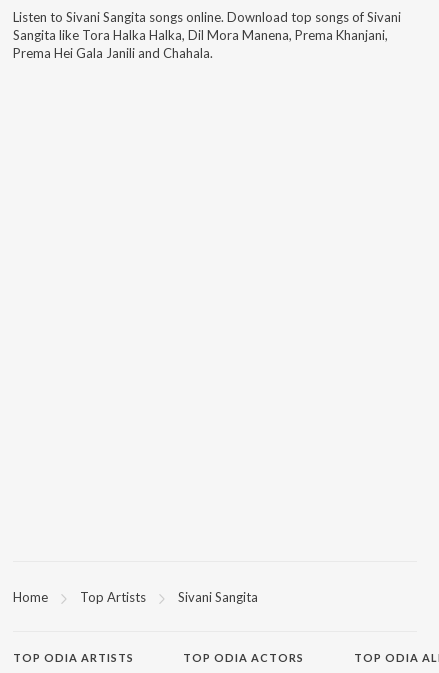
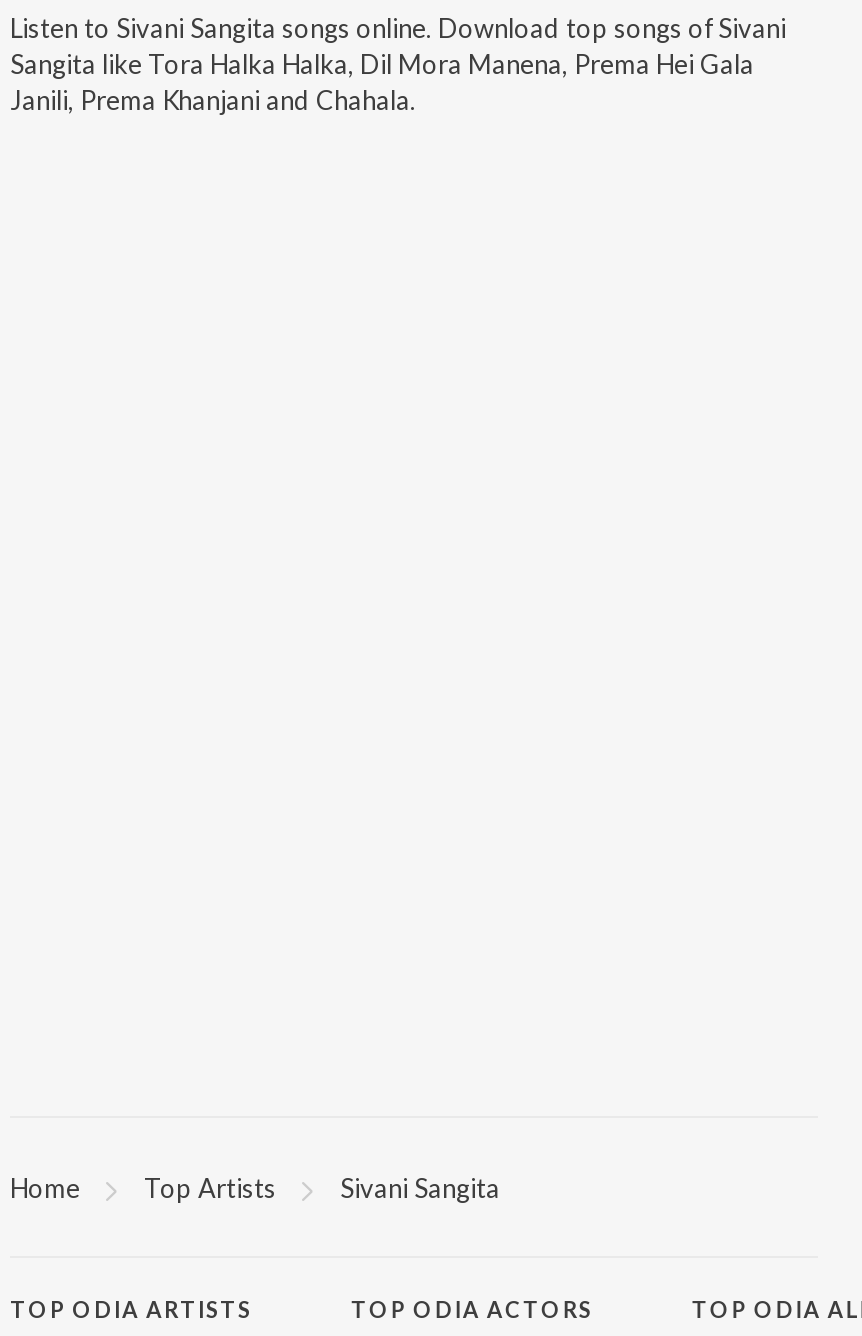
- Sangita like Tora Halka Halka, Dil Mora Manena, Prema Khanjani,
- Prema Hei Gala Janili and Chahala.
+ Sangita like Tora Halka Halka, Dil Mora Manena, Prema Hei Gala
+ Janili, Prema Khanjani and Chahala.
